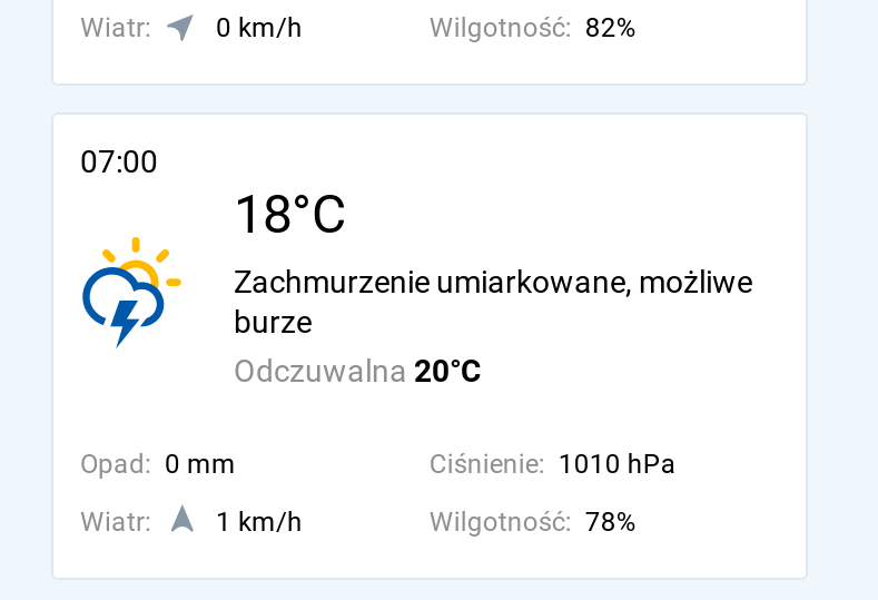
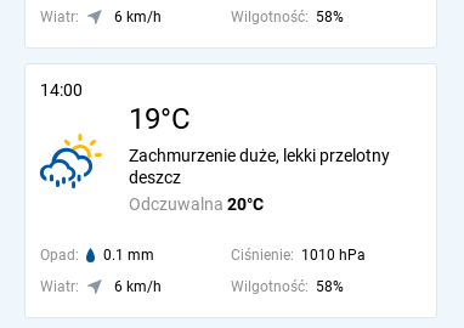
- 0 km/h
- Wilgotność: 82%
+ 6 km/h
+ Wilgotność: 58%

- [image]
- 07:00
- 18°C
+ [image]
+ 14:00
+ 19°C

- Zachmurzenie umiarkowane, możliwe
- burze
+ Zachmurzenie duże, lekki przelotny
+ deszcz

- Opad: 0 mm
+ Opad:
+ 0.1 mm

- 1 km/h
+ 6 km/h

- Wilgotność: 78%
+ Wilgotność: 58%
